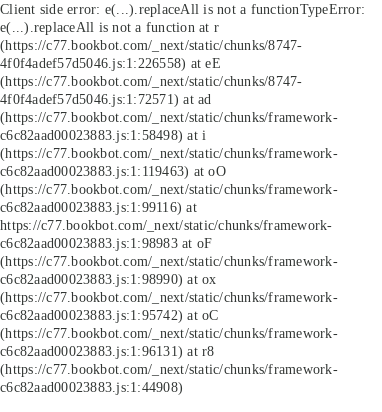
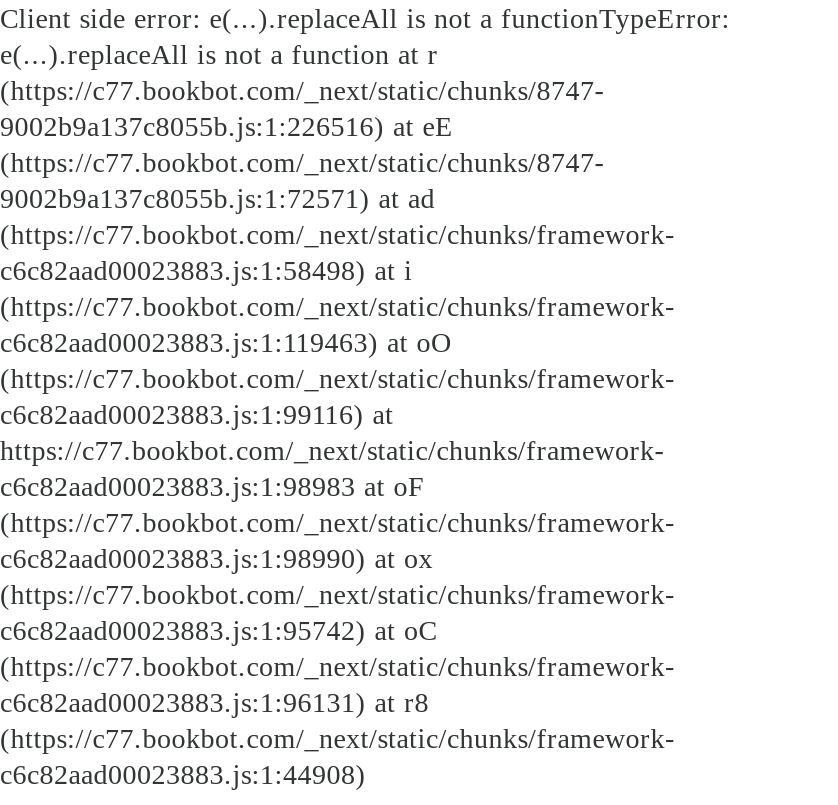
- 4f0f4adef57d5046.js:1:226558) at eE
+ 9002b9a137c8055b.js:1:226516) at eE

- 4f0f4adef57d5046.js:1:72571) at ad
+ 9002b9a137c8055b.js:1:72571) at ad
